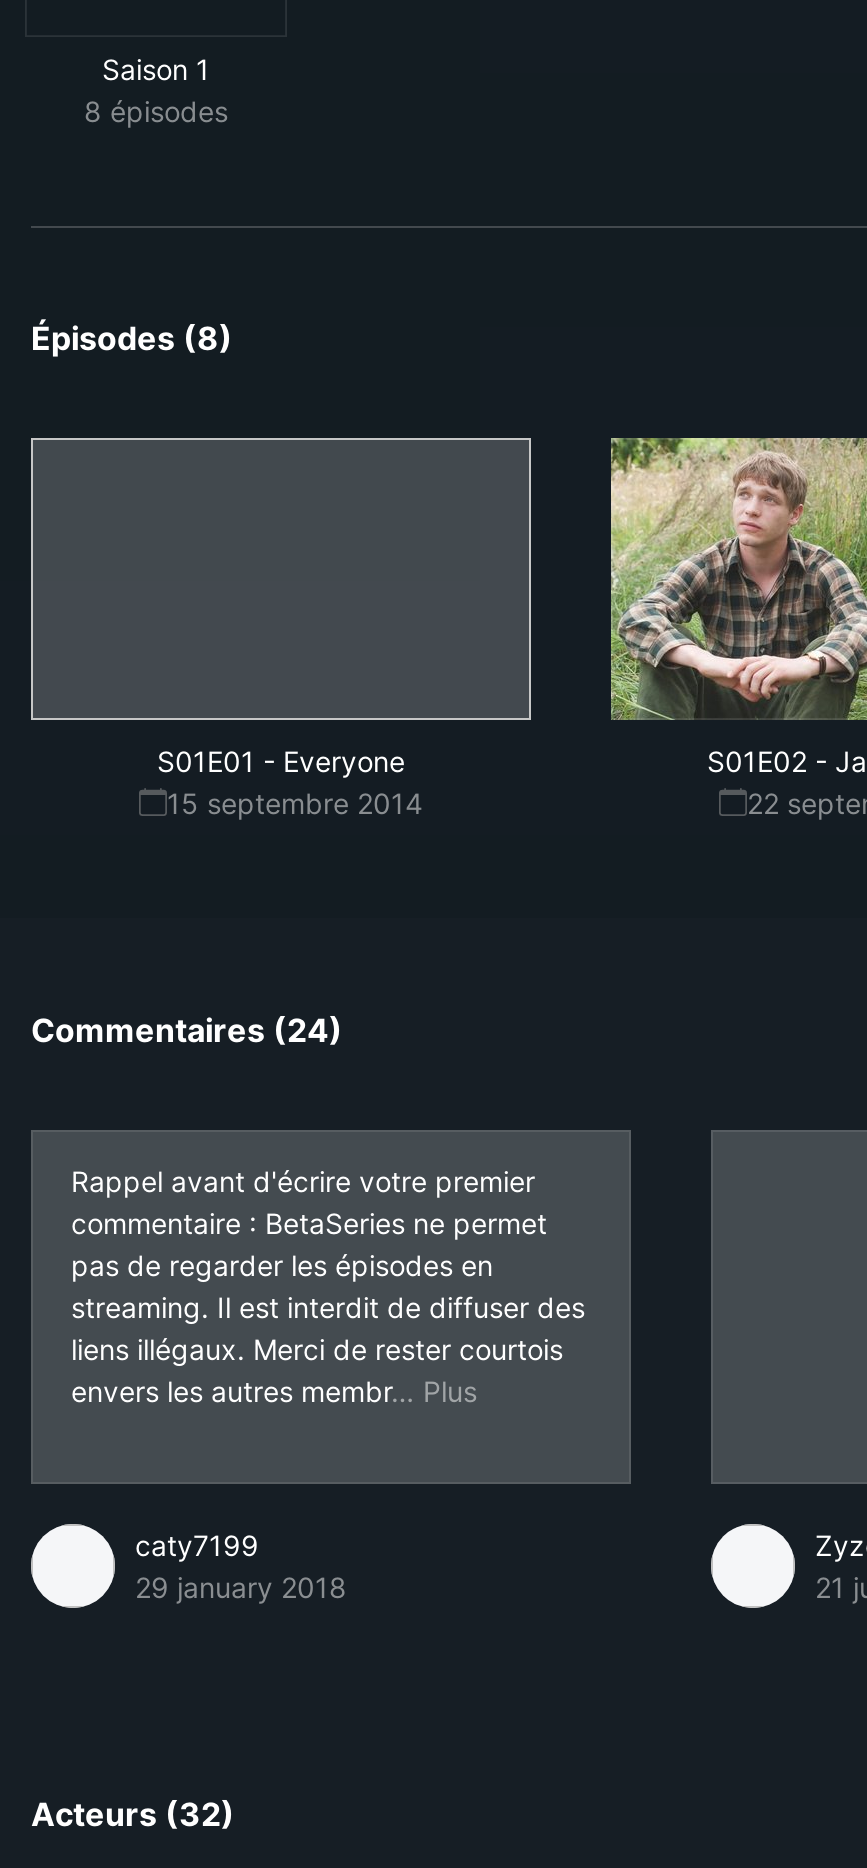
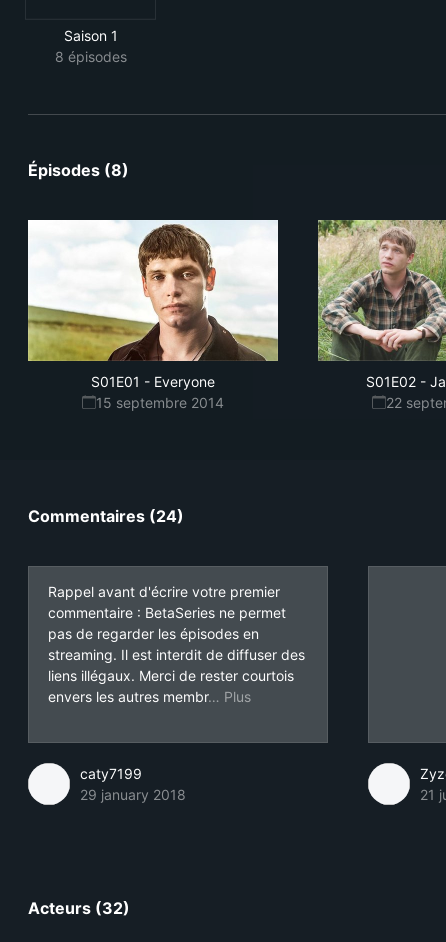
+ [image]
